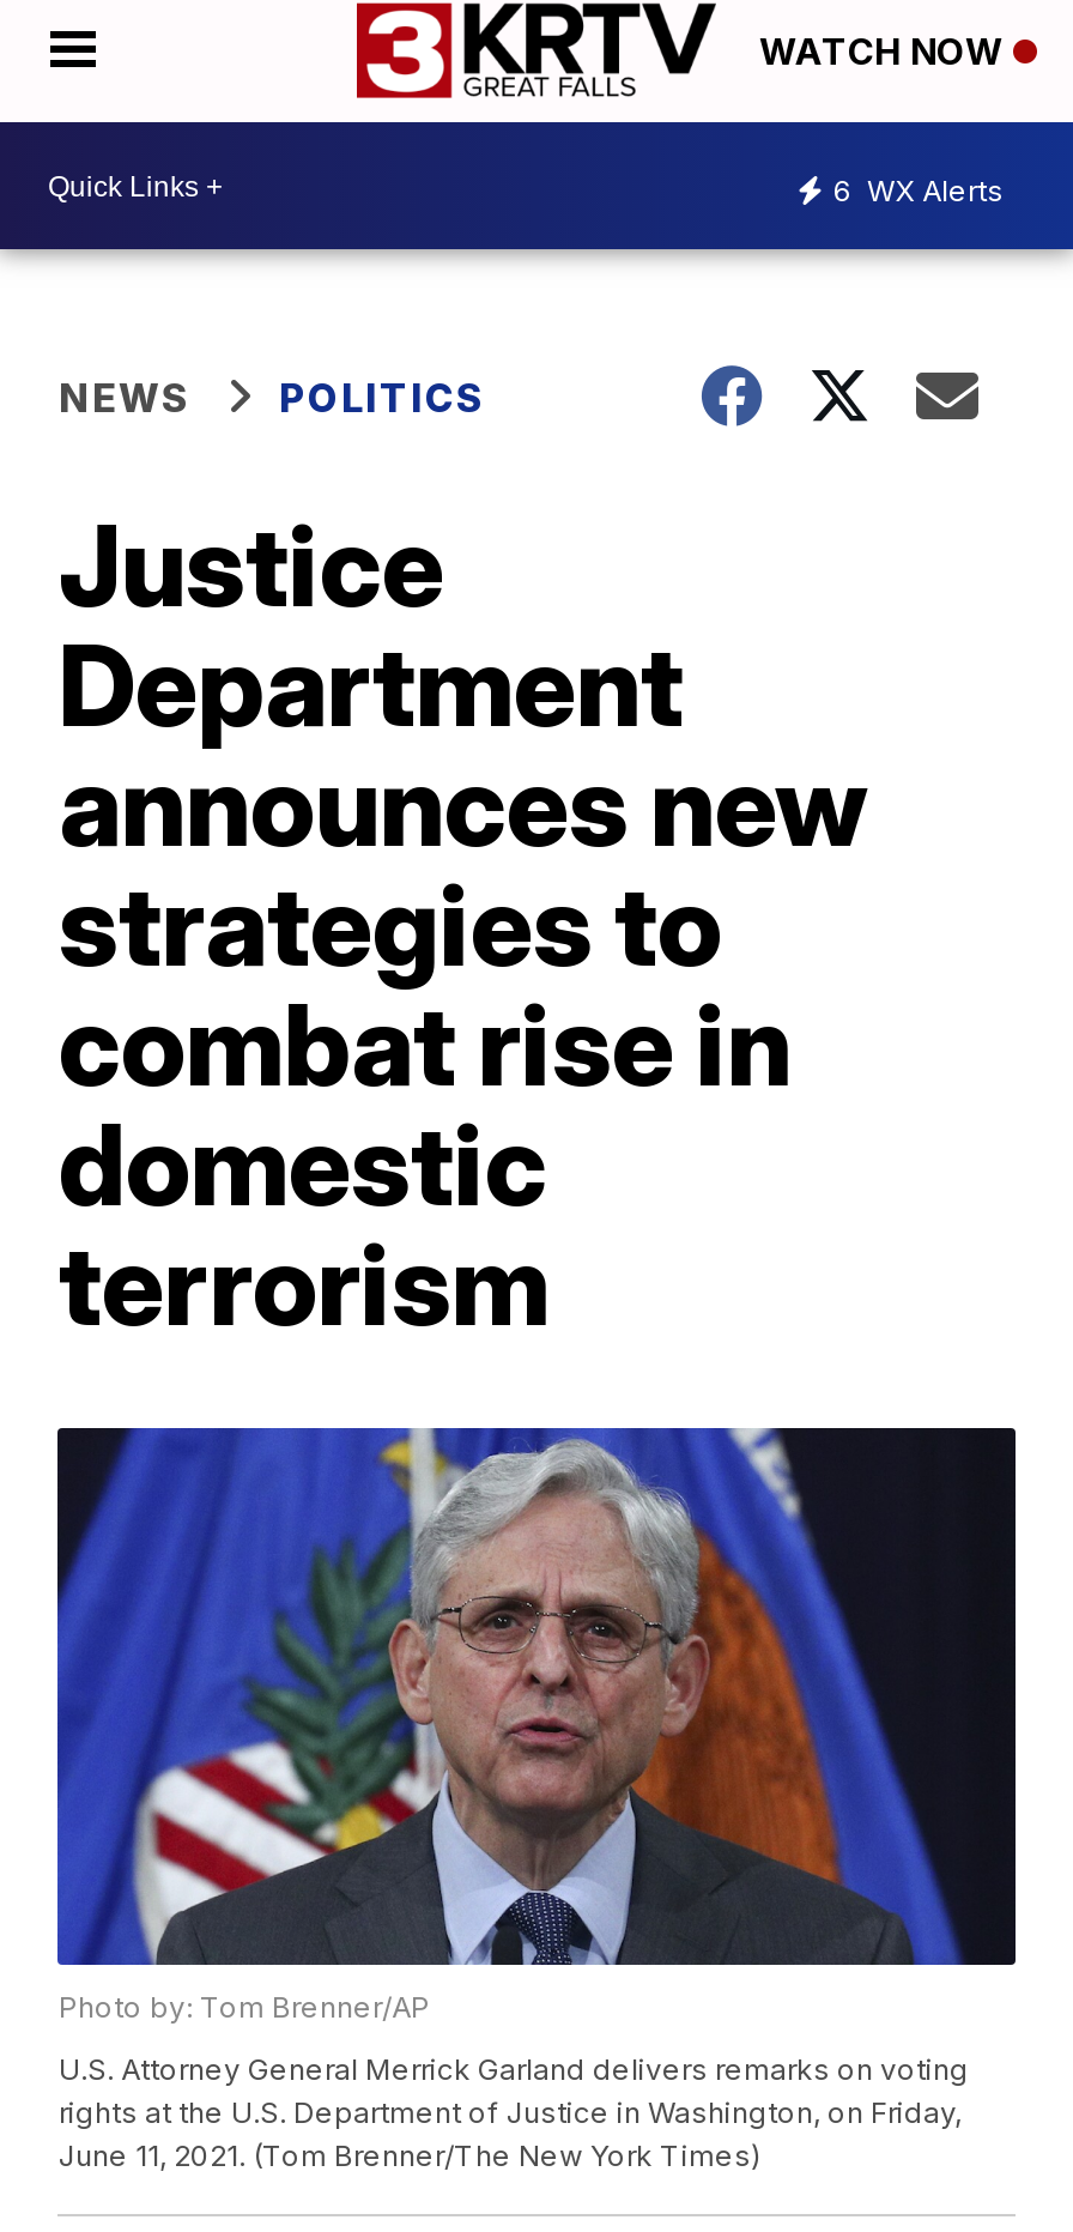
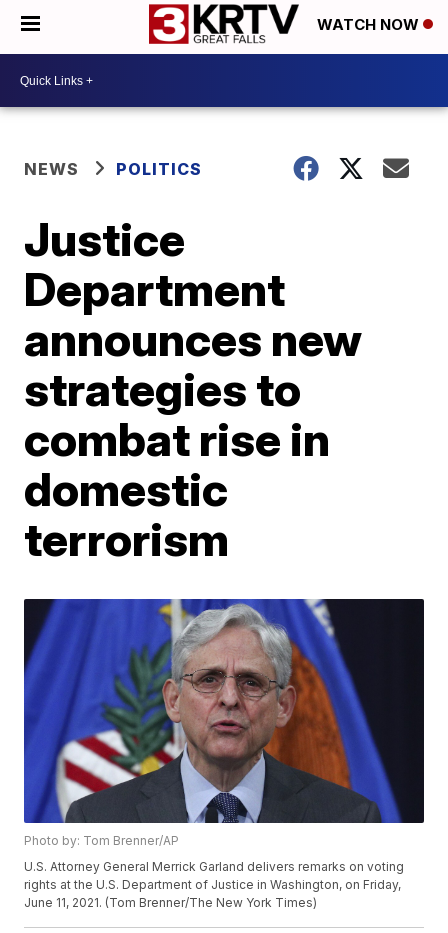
- 6 WX Alerts
